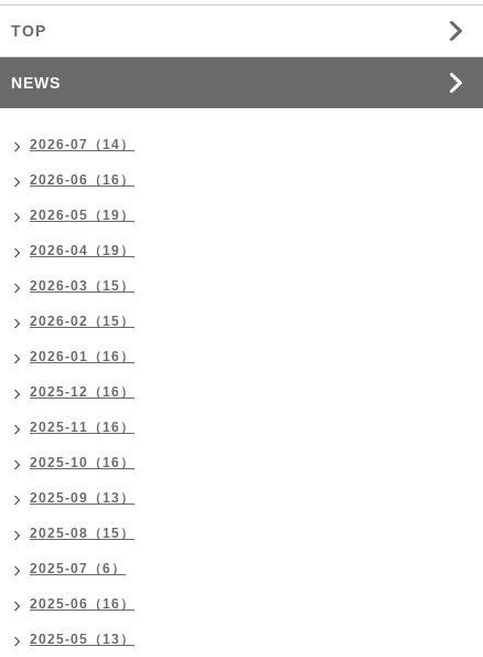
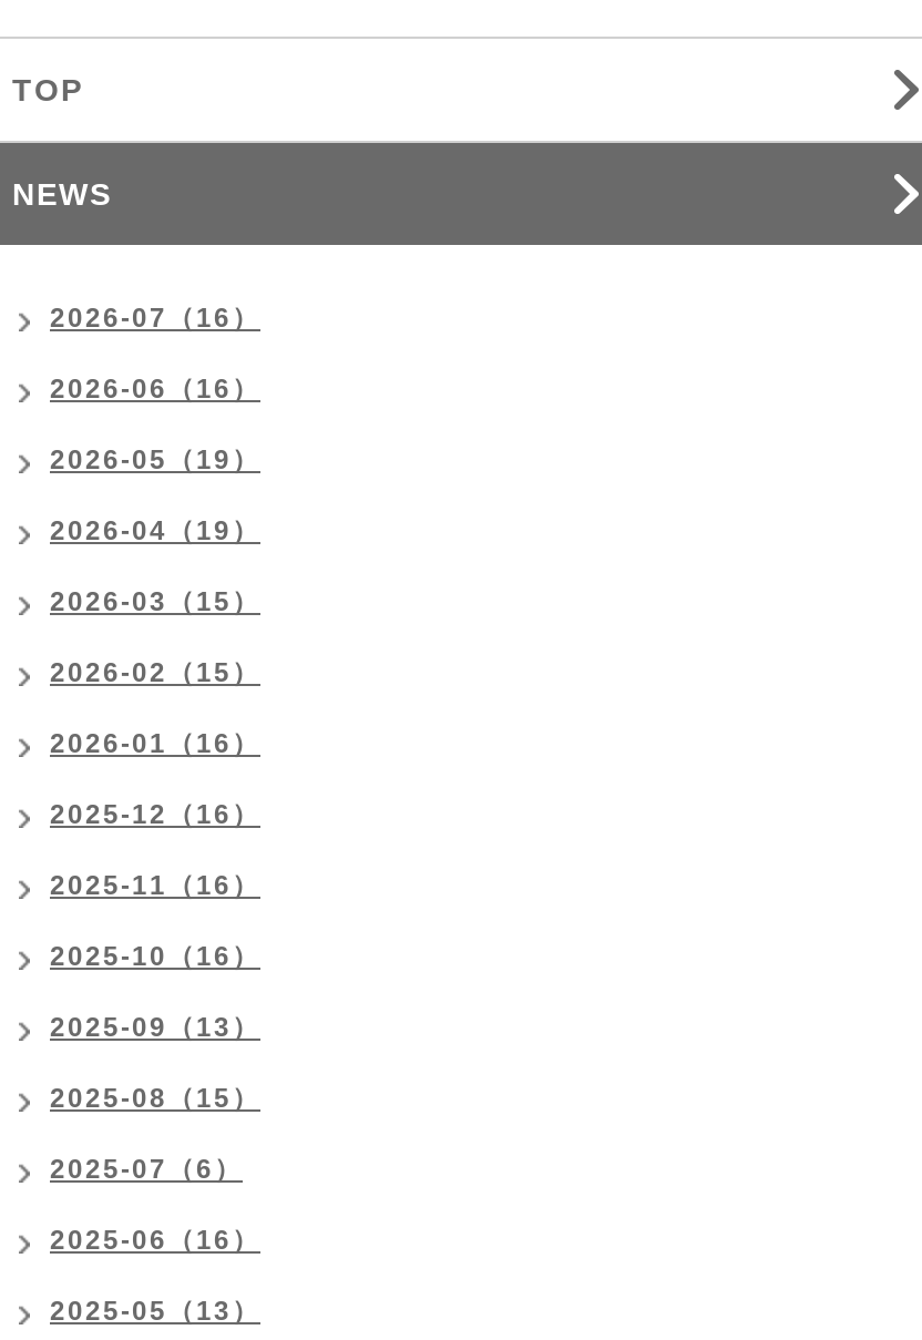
- 2026-07（14）
+ 2026-07（16）
